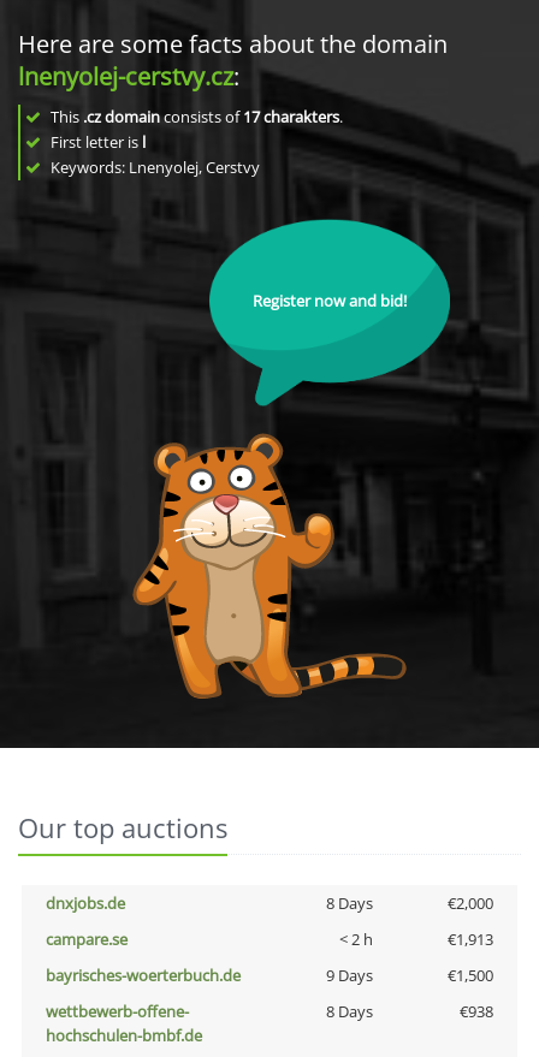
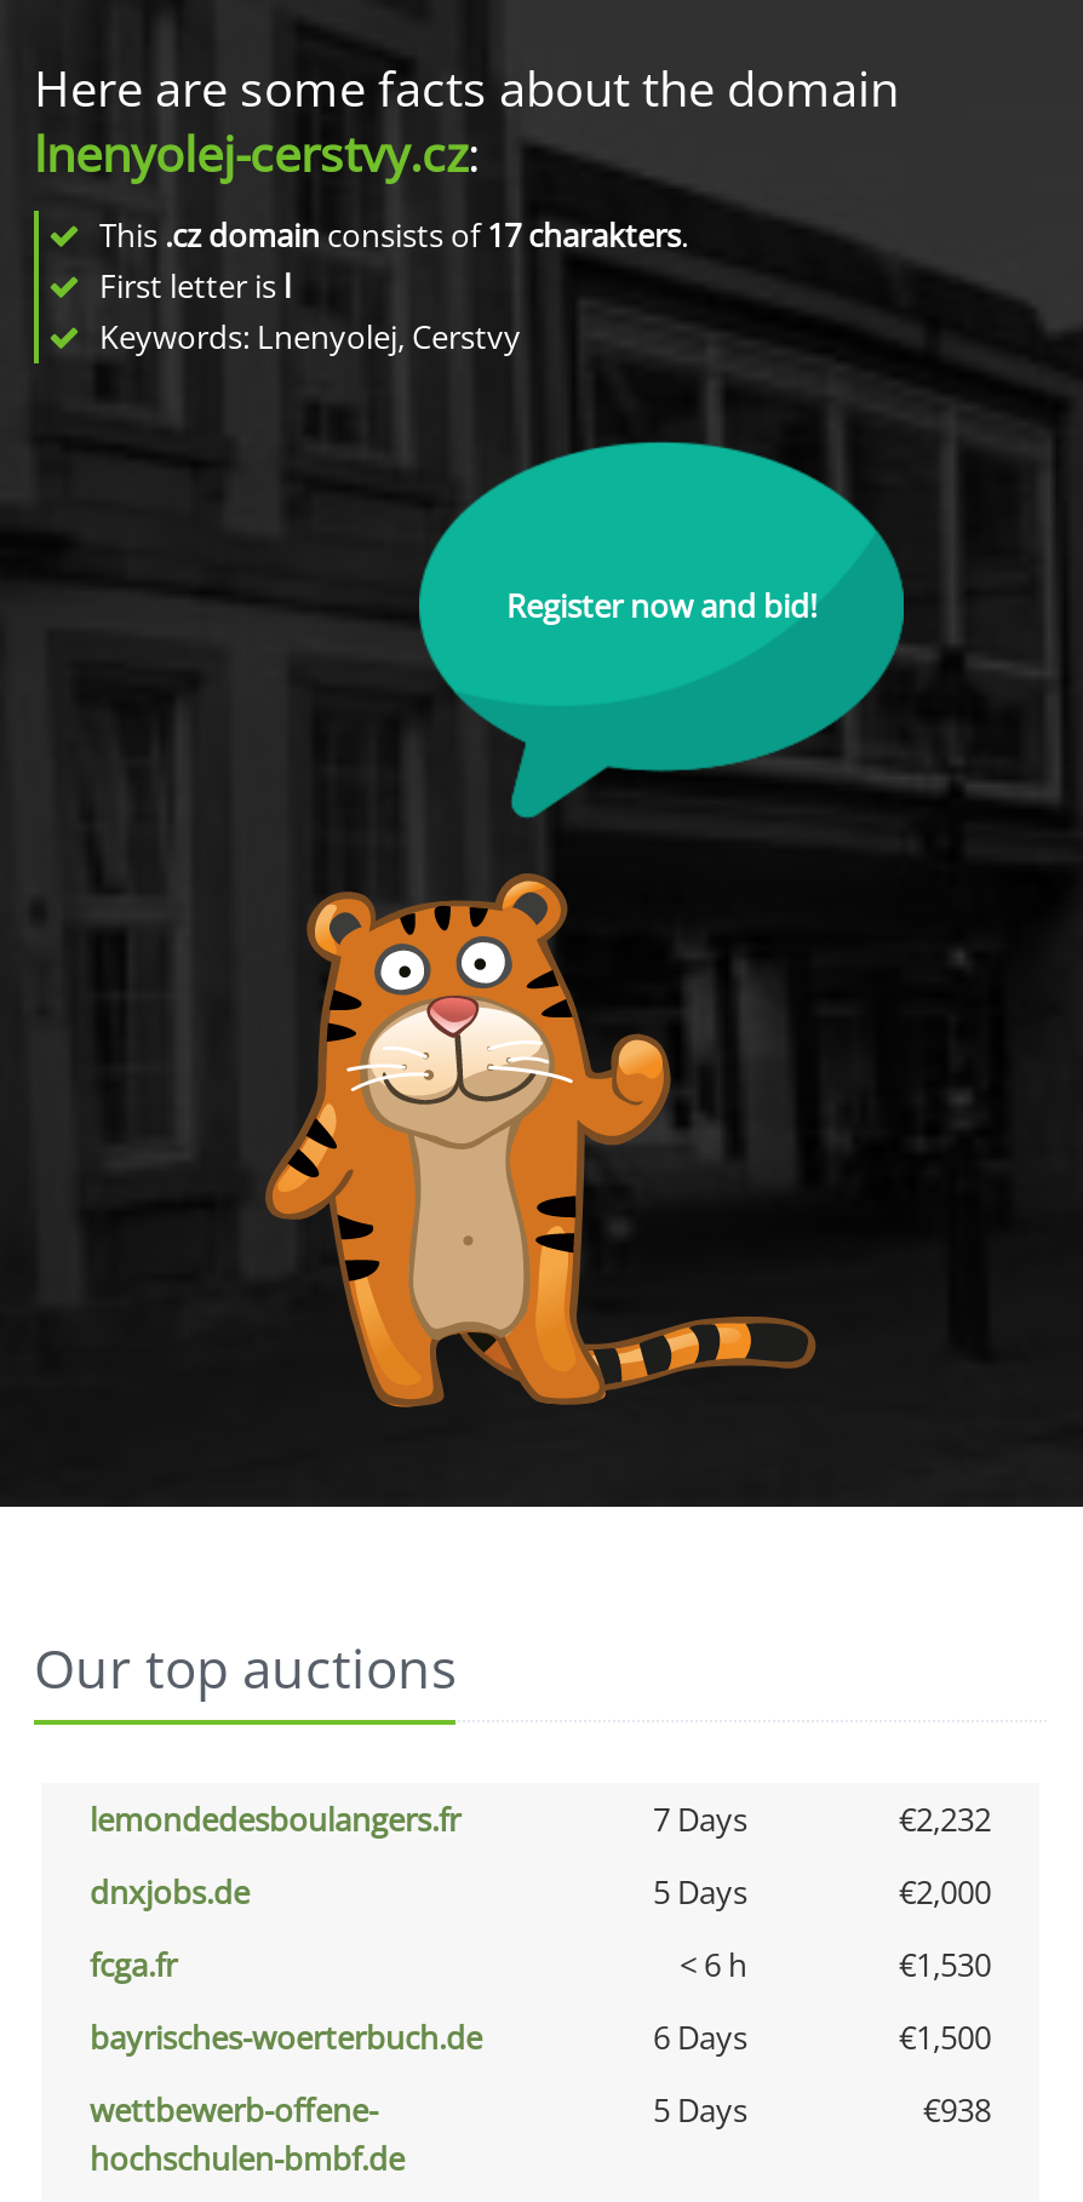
+ lemondedesboulangers.fr
+ 7 Days
+ €2,232

- 8 Days
+ 5 Days

- campare.se
- < 2 h
- €1,913
+ fcga.fr
+ < 6 h
+ €1,530

- 9 Days
+ 6 Days

- 8 Days
+ 5 Days
